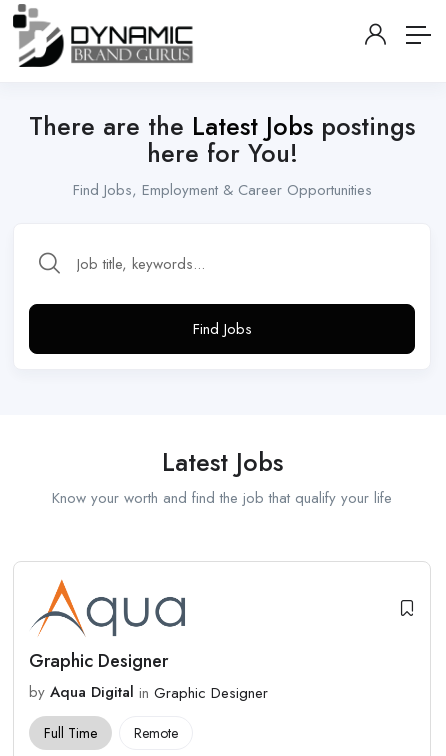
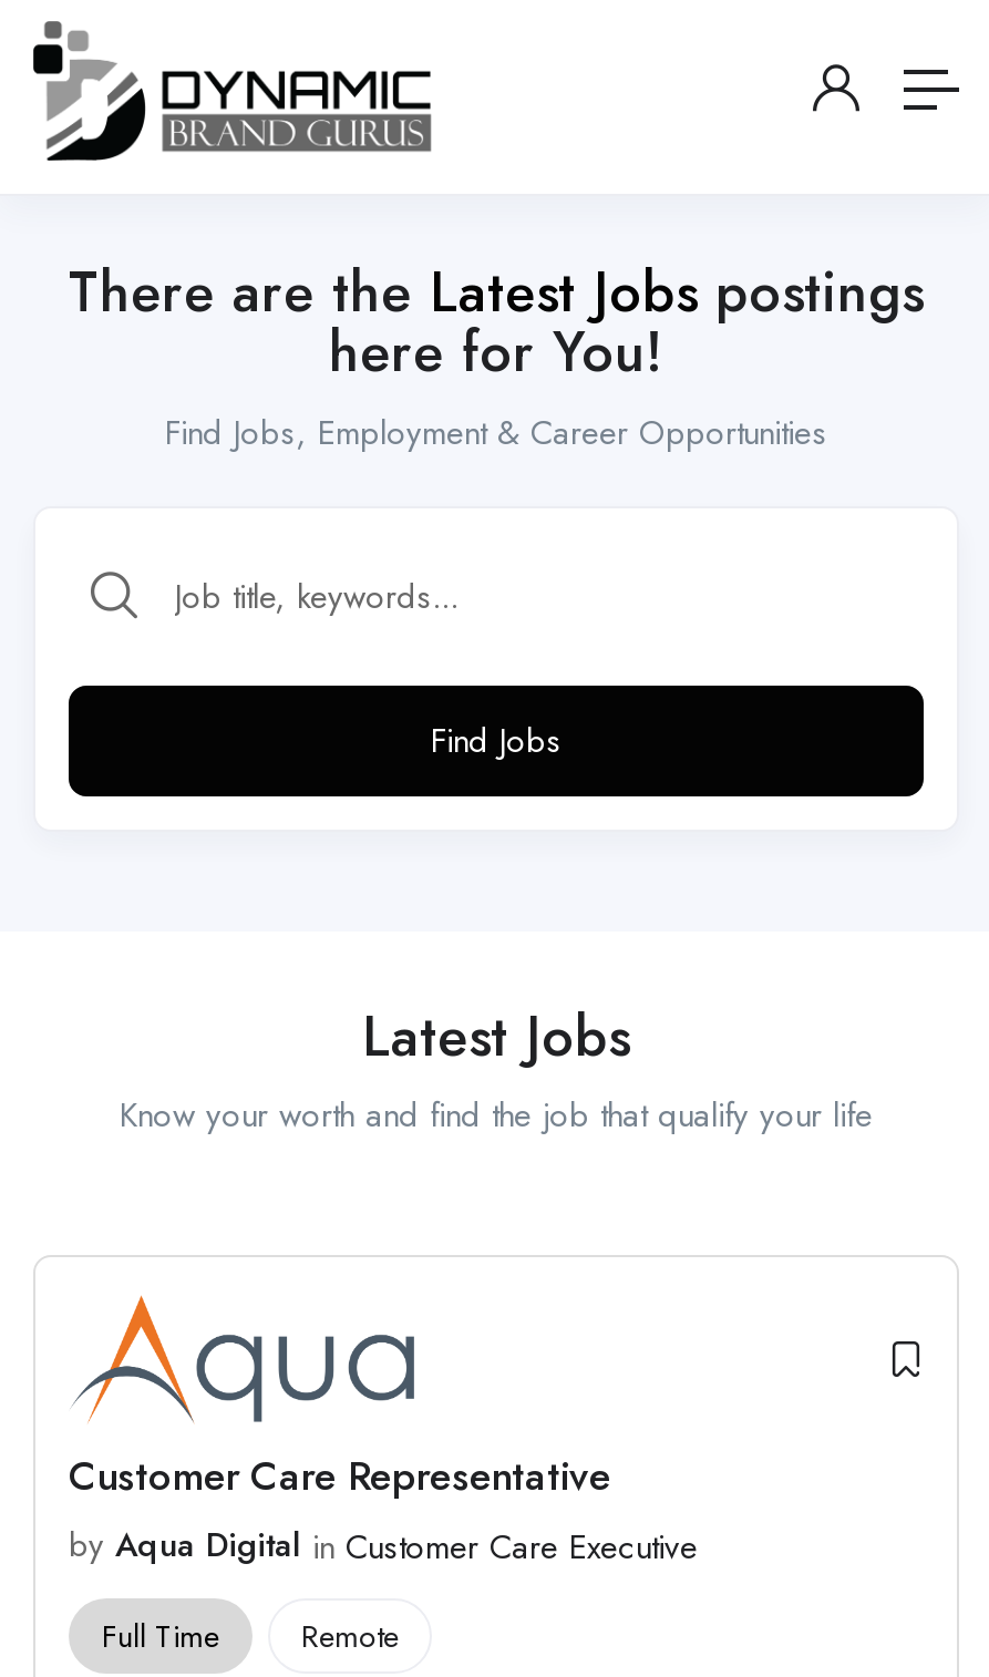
- Graphic Designer
- by Aqua Digital in Graphic Designer
+ Customer Care Representative
+ by Aqua Digital in Customer Care Executive
